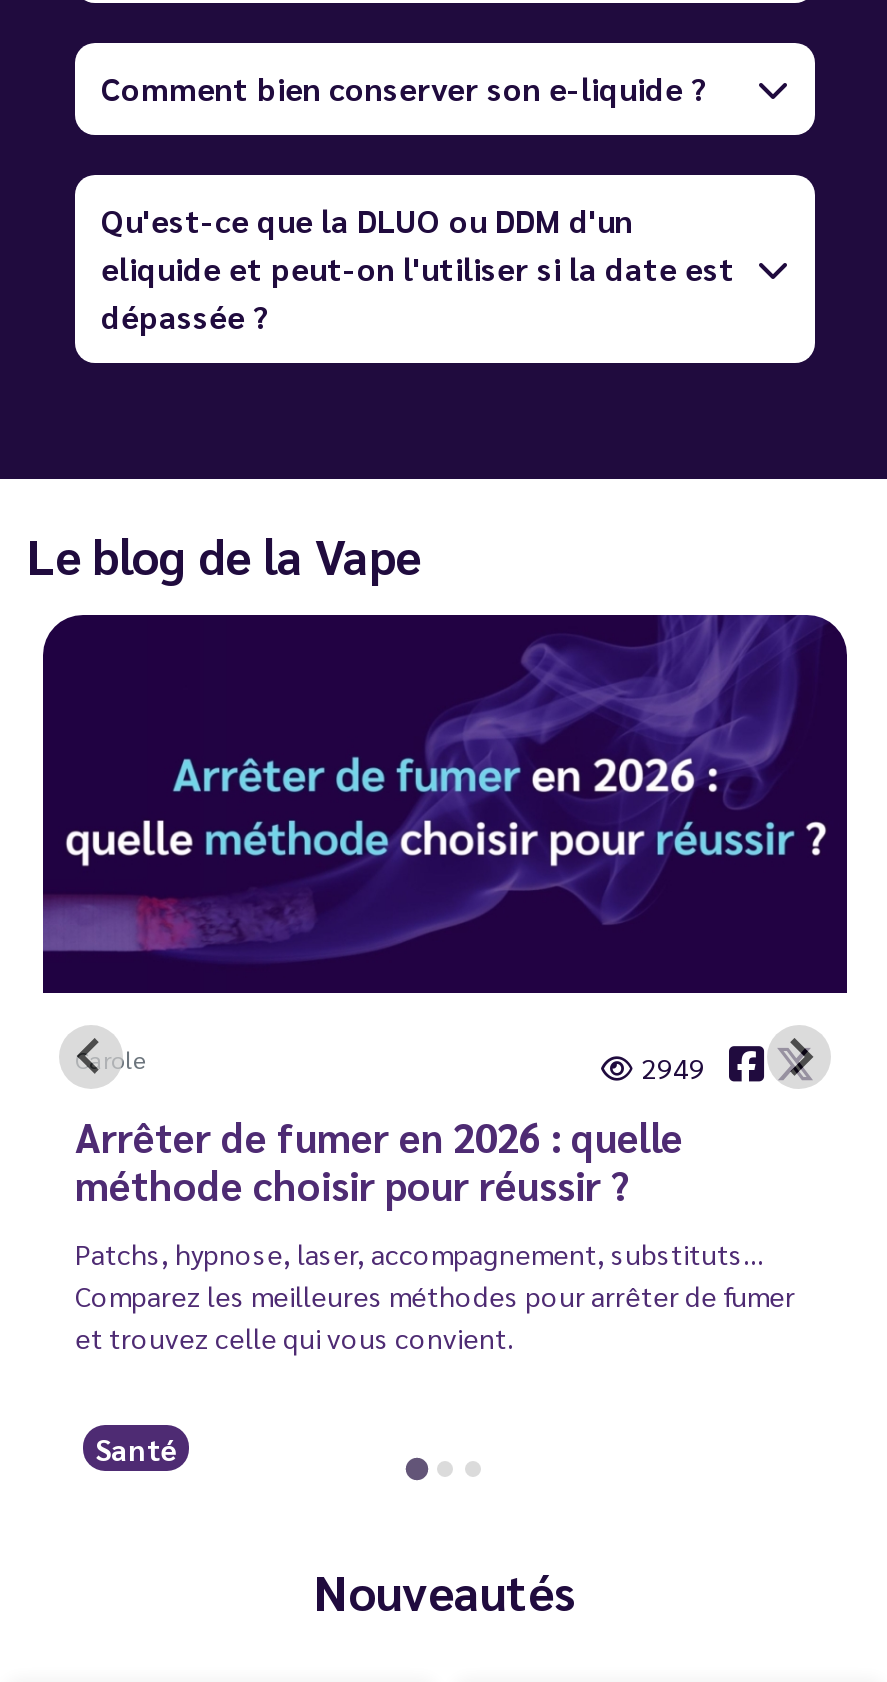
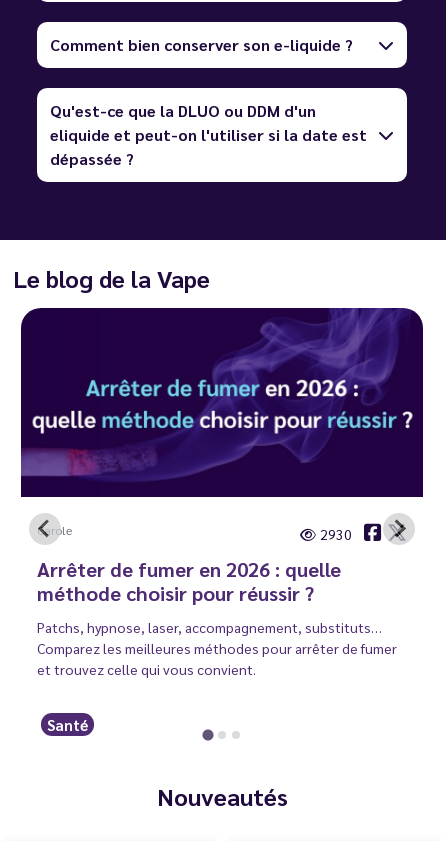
- 2949
+ 2930
